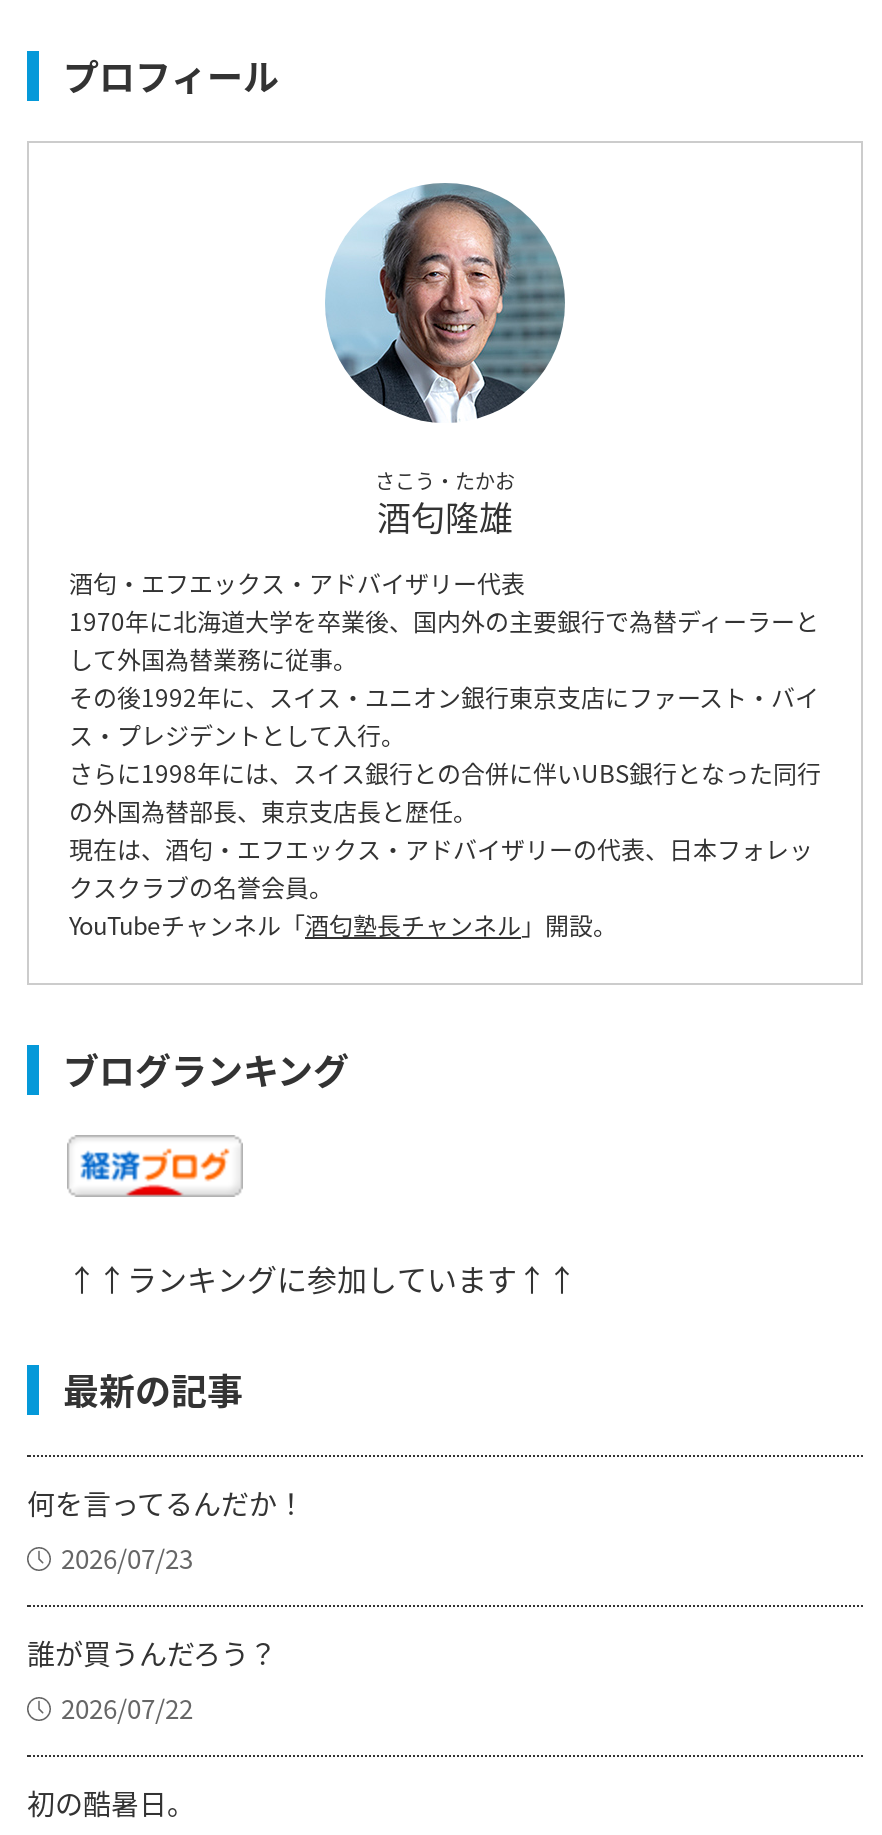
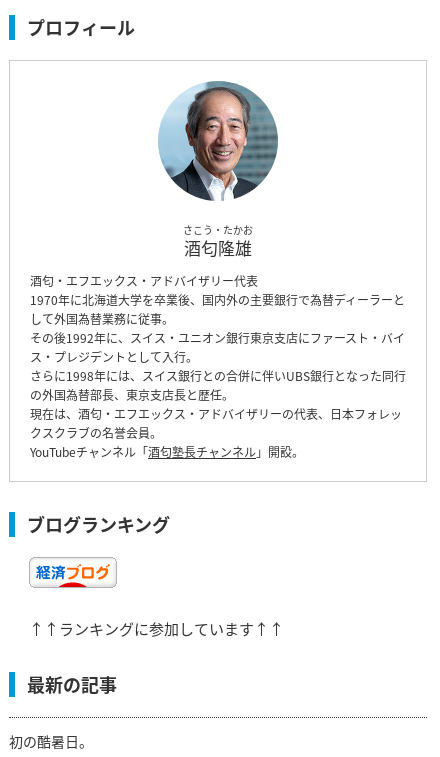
- 何を言ってるんだか！
- 2026/07/23
- 誰が買うんだろう？
- 2026/07/22
